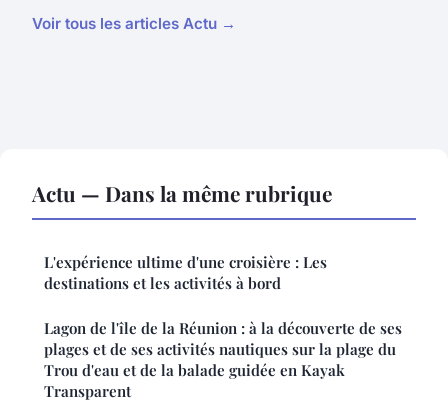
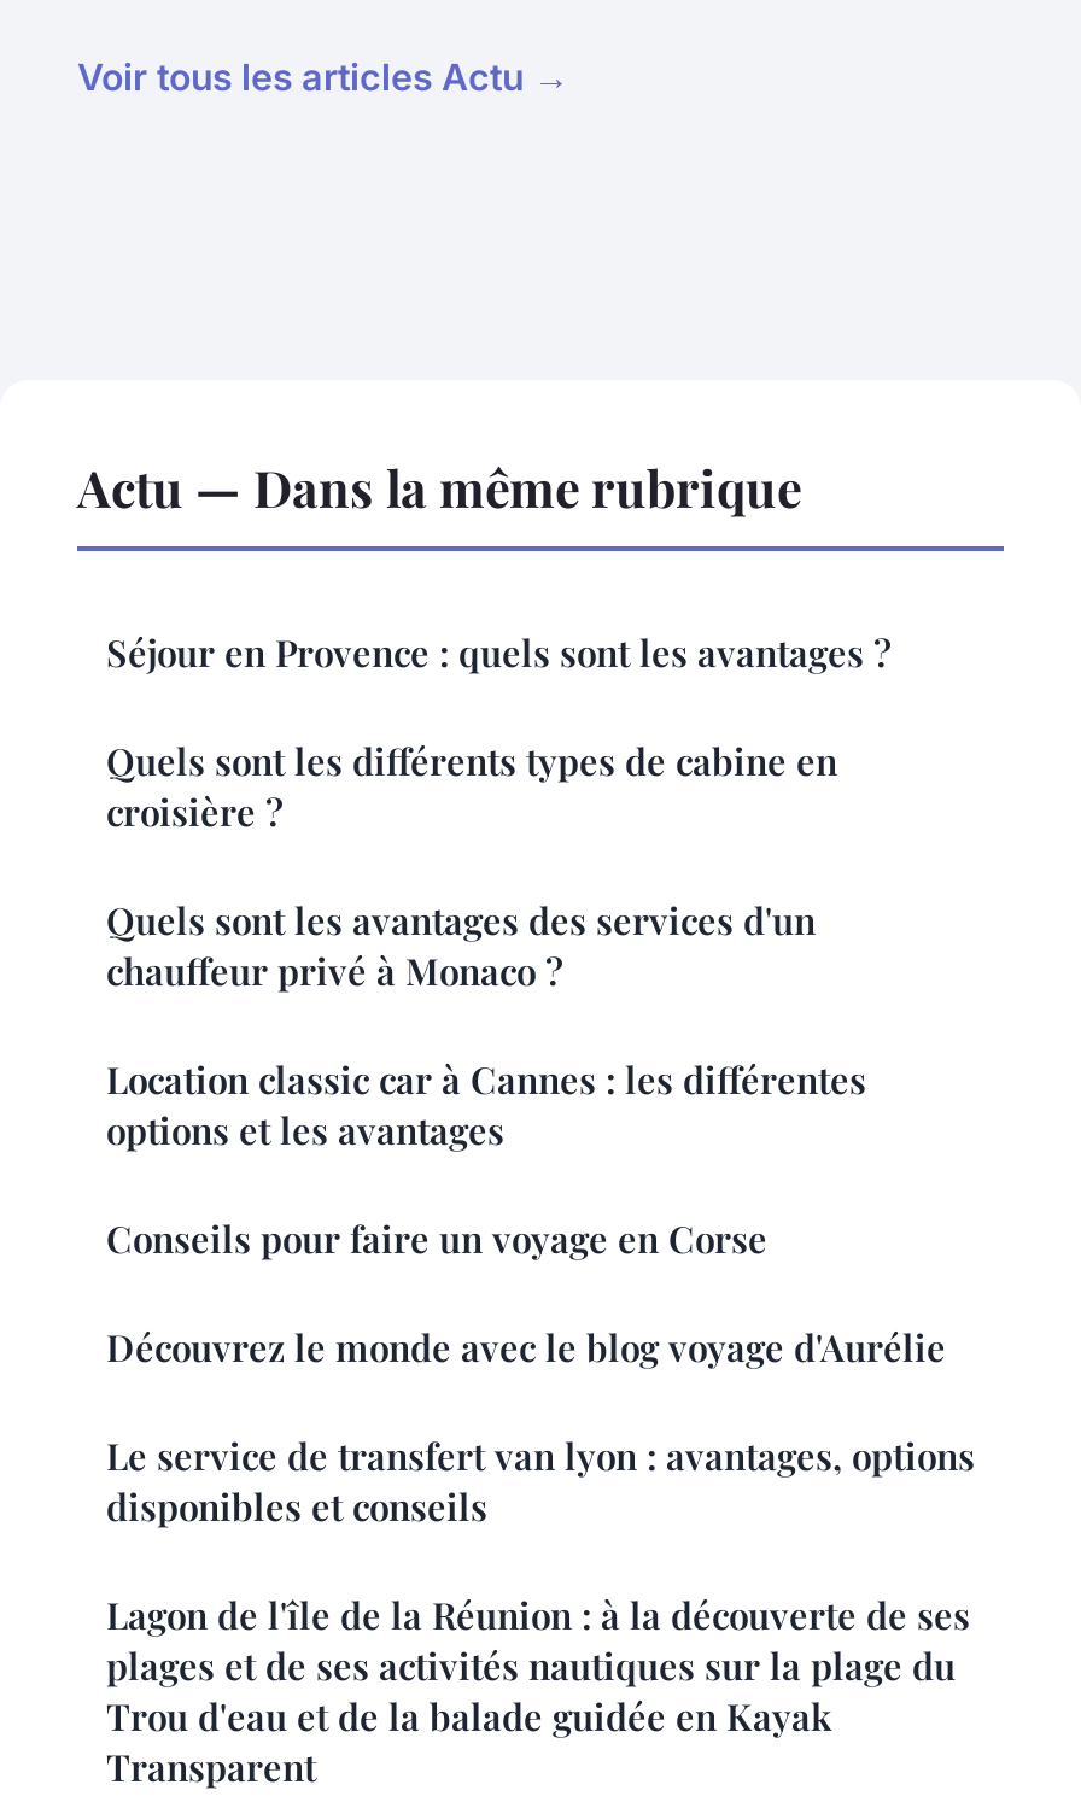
- L'expérience ultime d'une croisière : Les
- destinations et les activités à bord
+ Séjour en Provence : quels sont les avantages ?
+ Quels sont les différents types de cabine en
+ croisière ?
+ Quels sont les avantages des services d'un
+ chauffeur privé à Monaco ?
+ Location classic car à Cannes : les différentes
+ options et les avantages
+ Conseils pour faire un voyage en Corse
+ Découvrez le monde avec le blog voyage d'Aurélie
+ Le service de transfert van lyon : avantages, options
+ disponibles et conseils
